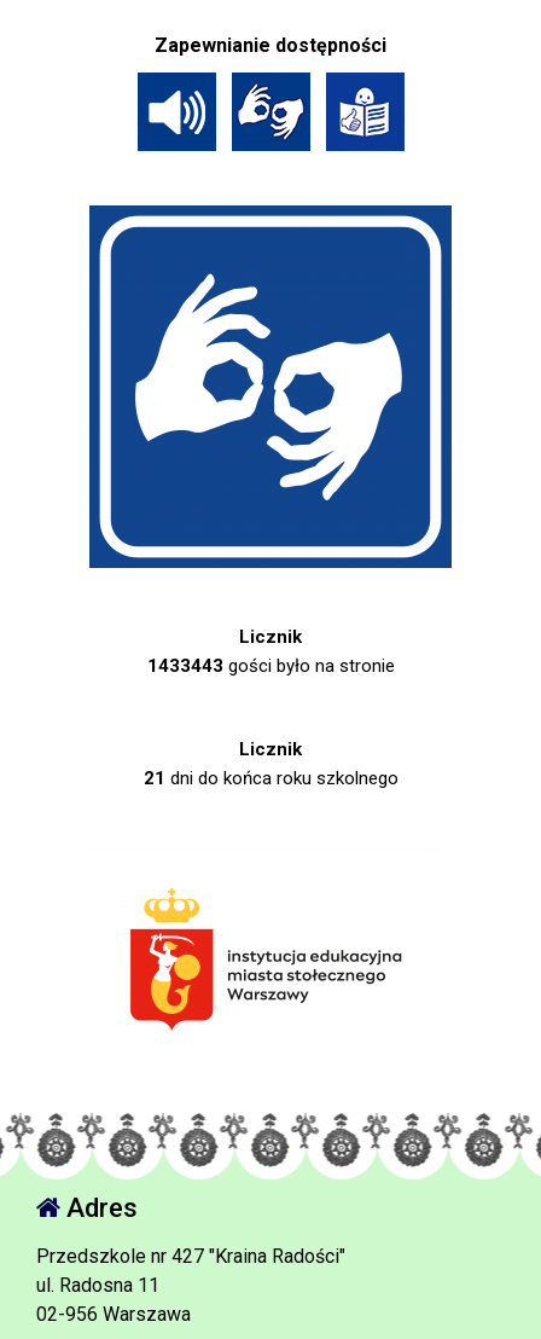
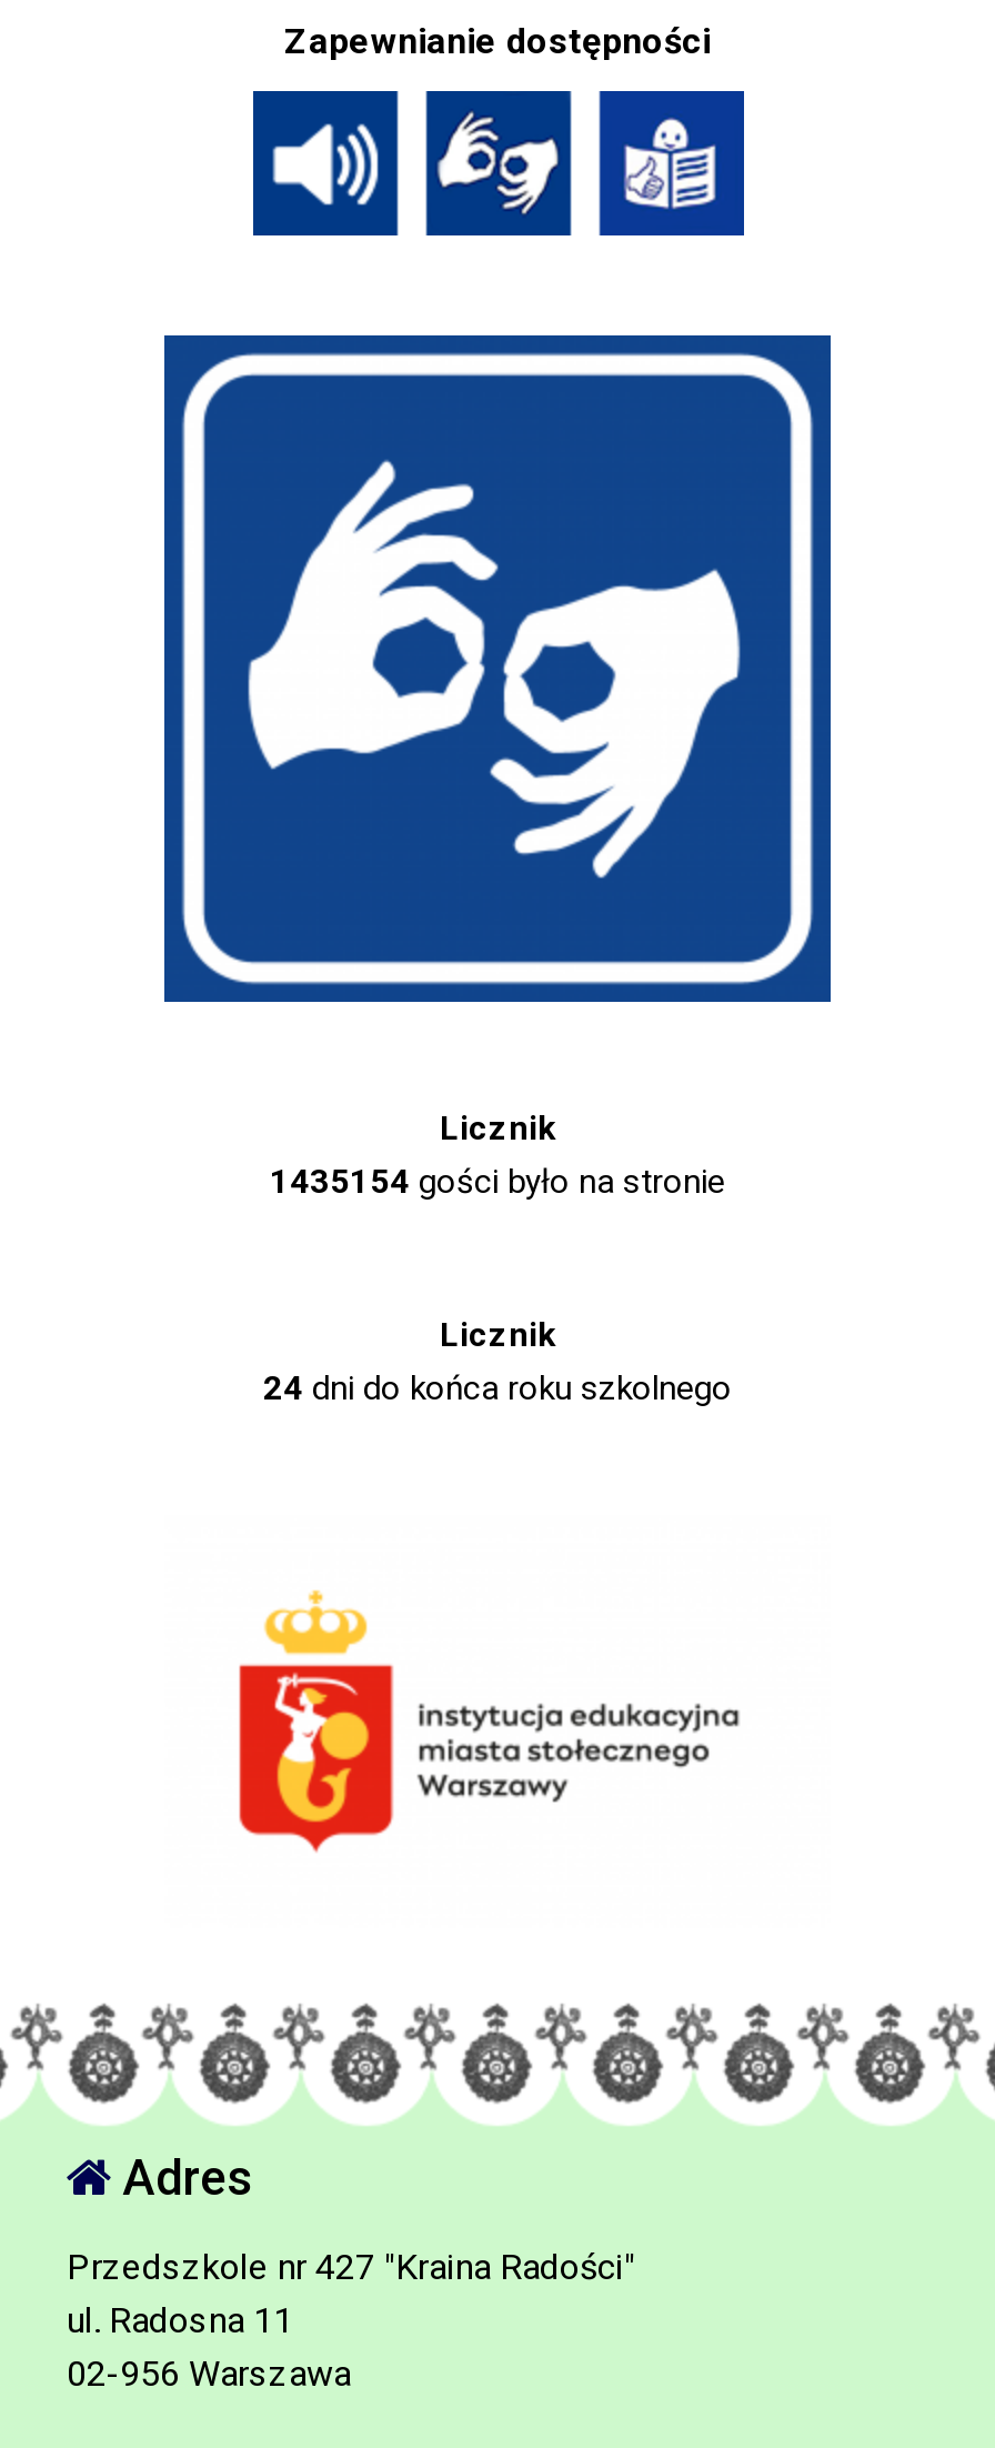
- 1433443 gości było na stronie
+ 1435154 gości było na stronie

- 21 dni do końca roku szkolnego
+ 24 dni do końca roku szkolnego
